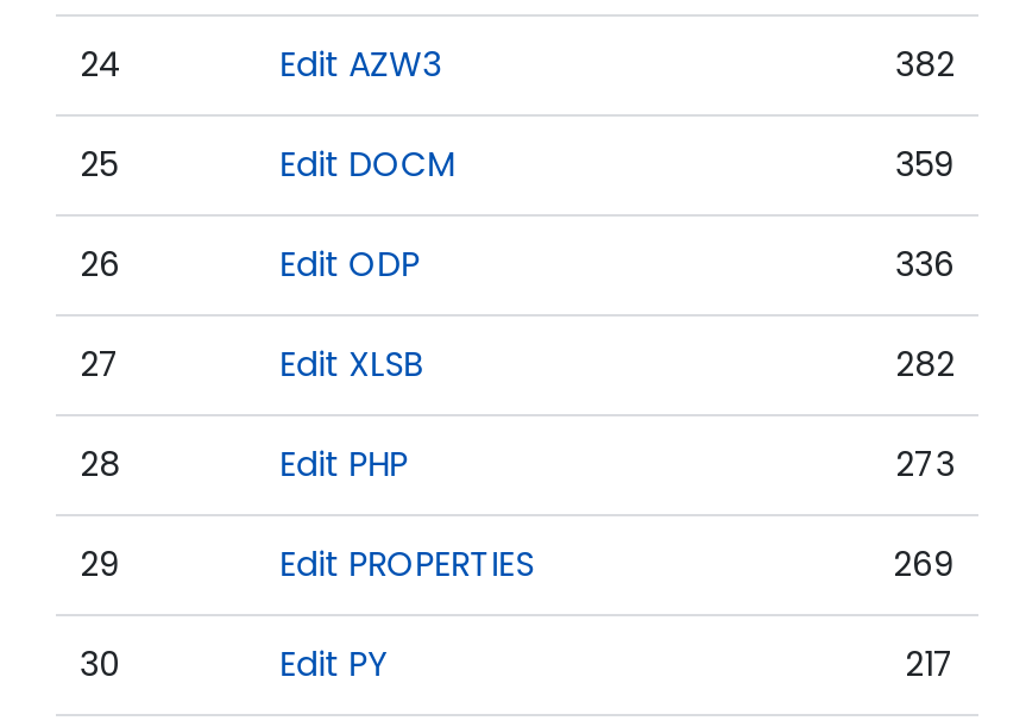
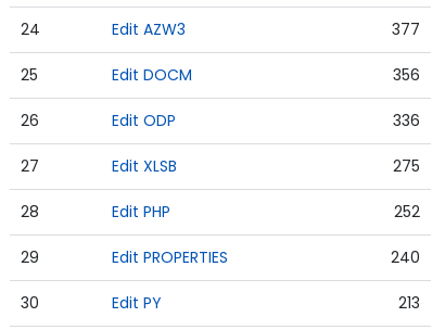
- 382
+ 377

- 359
+ 356

- 282
+ 275

- 273
+ 252

- 269
+ 240

- 217
+ 213
